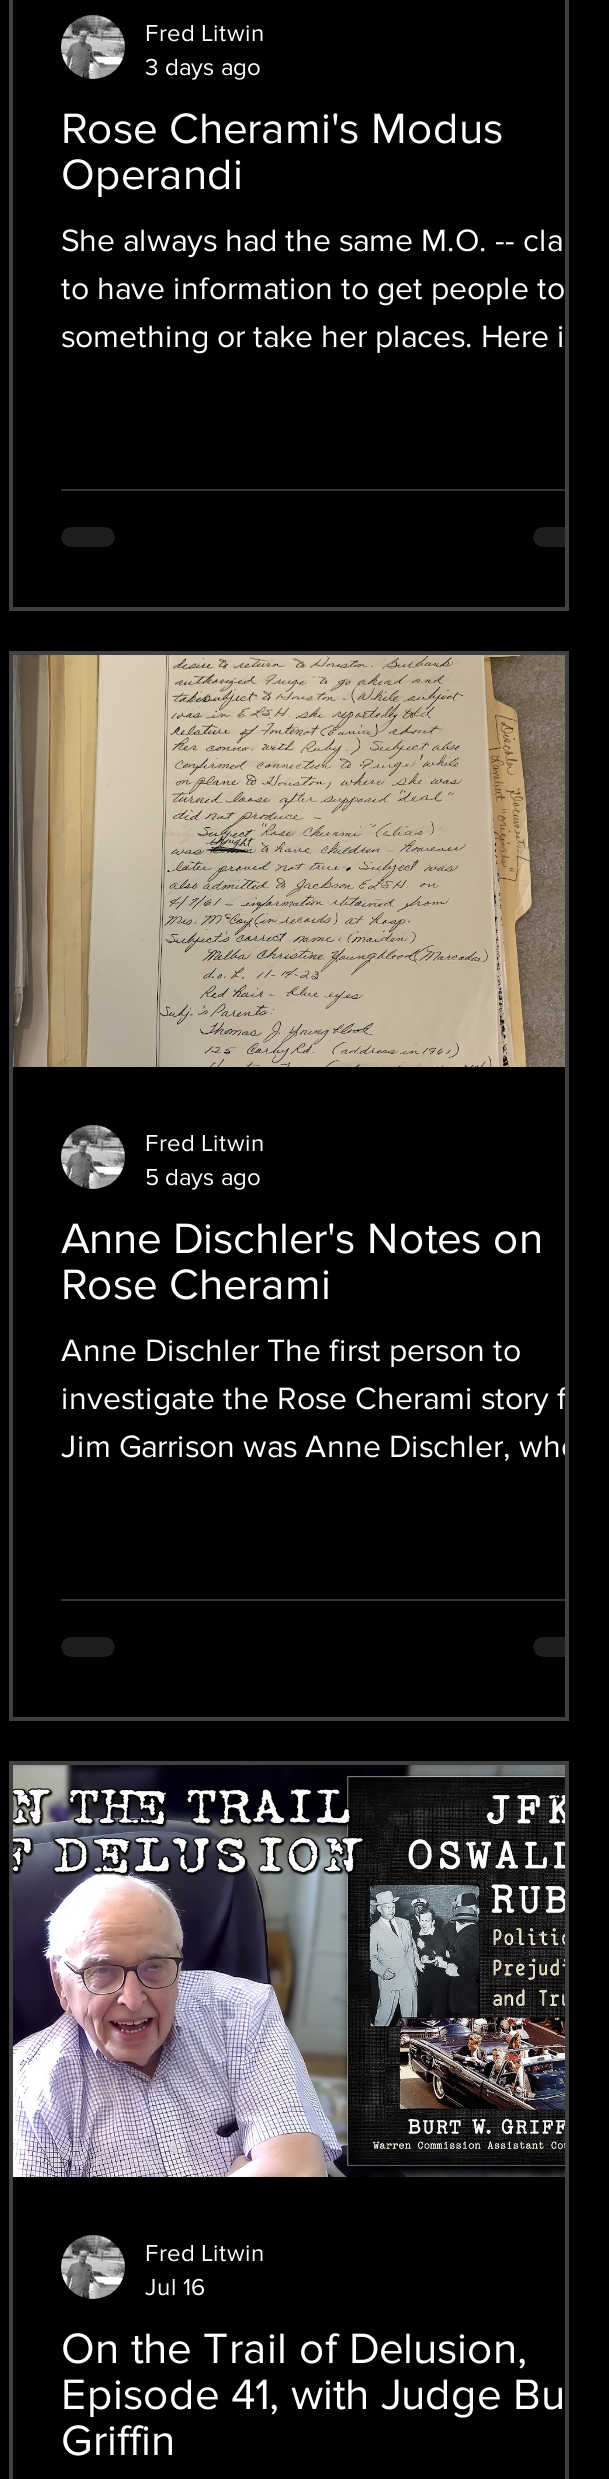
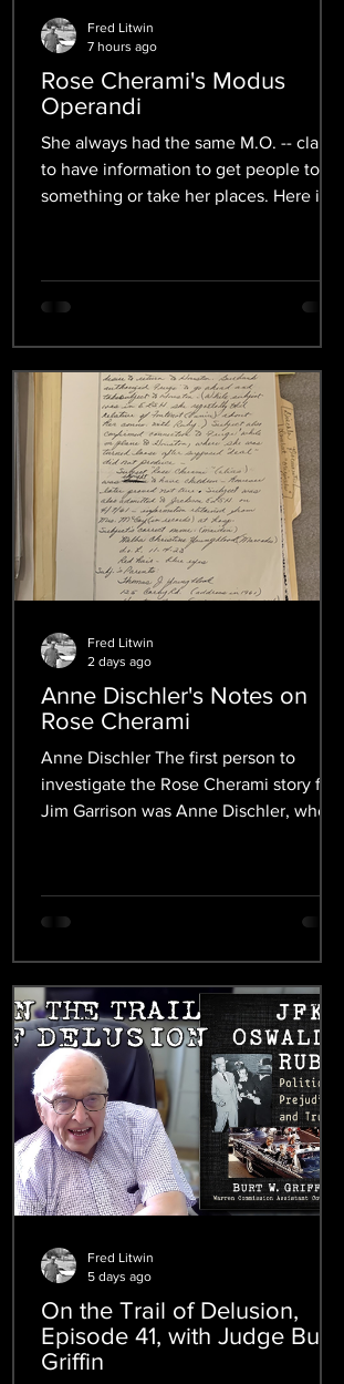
- 3 days ago
+ 7 hours ago

- 5 days ago
+ 2 days ago

- Jul 16
+ 5 days ago
